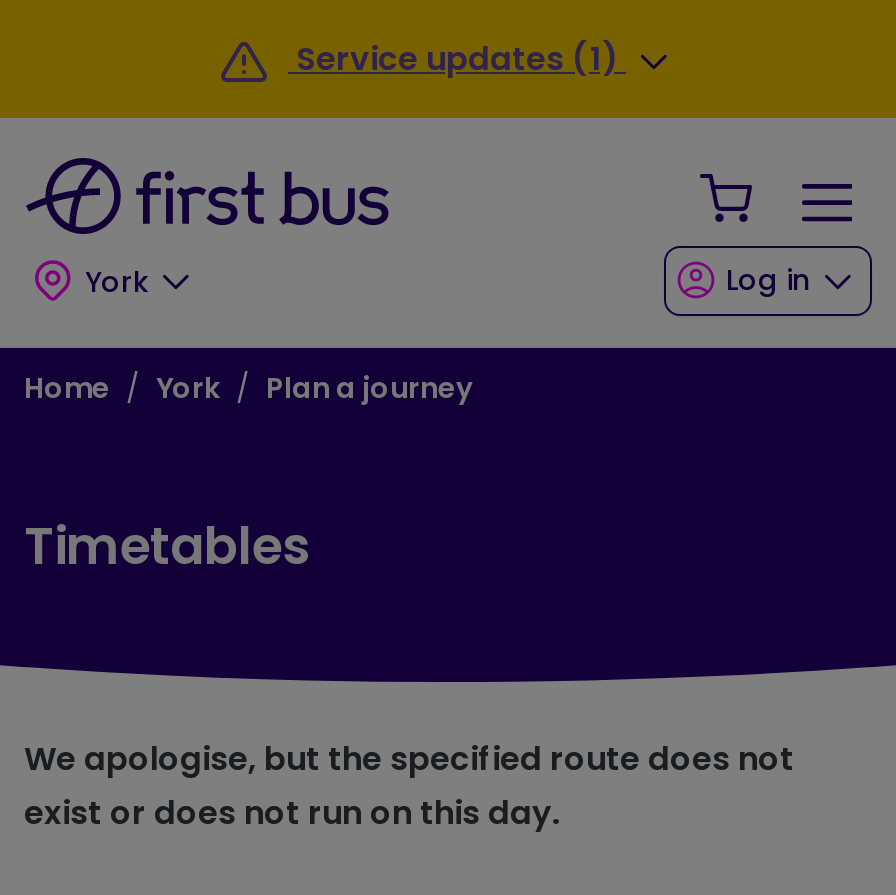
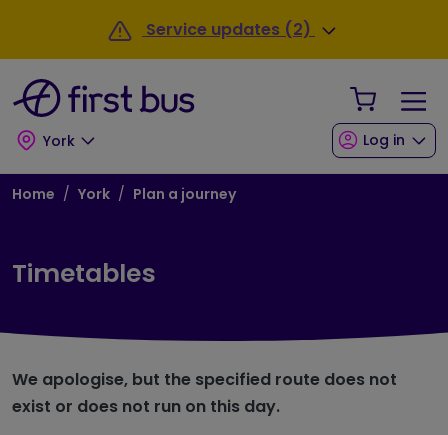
- Service updates (1)
+ Service updates (2)
